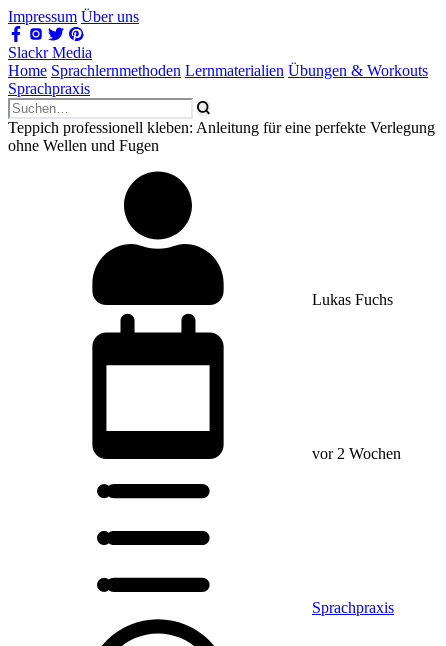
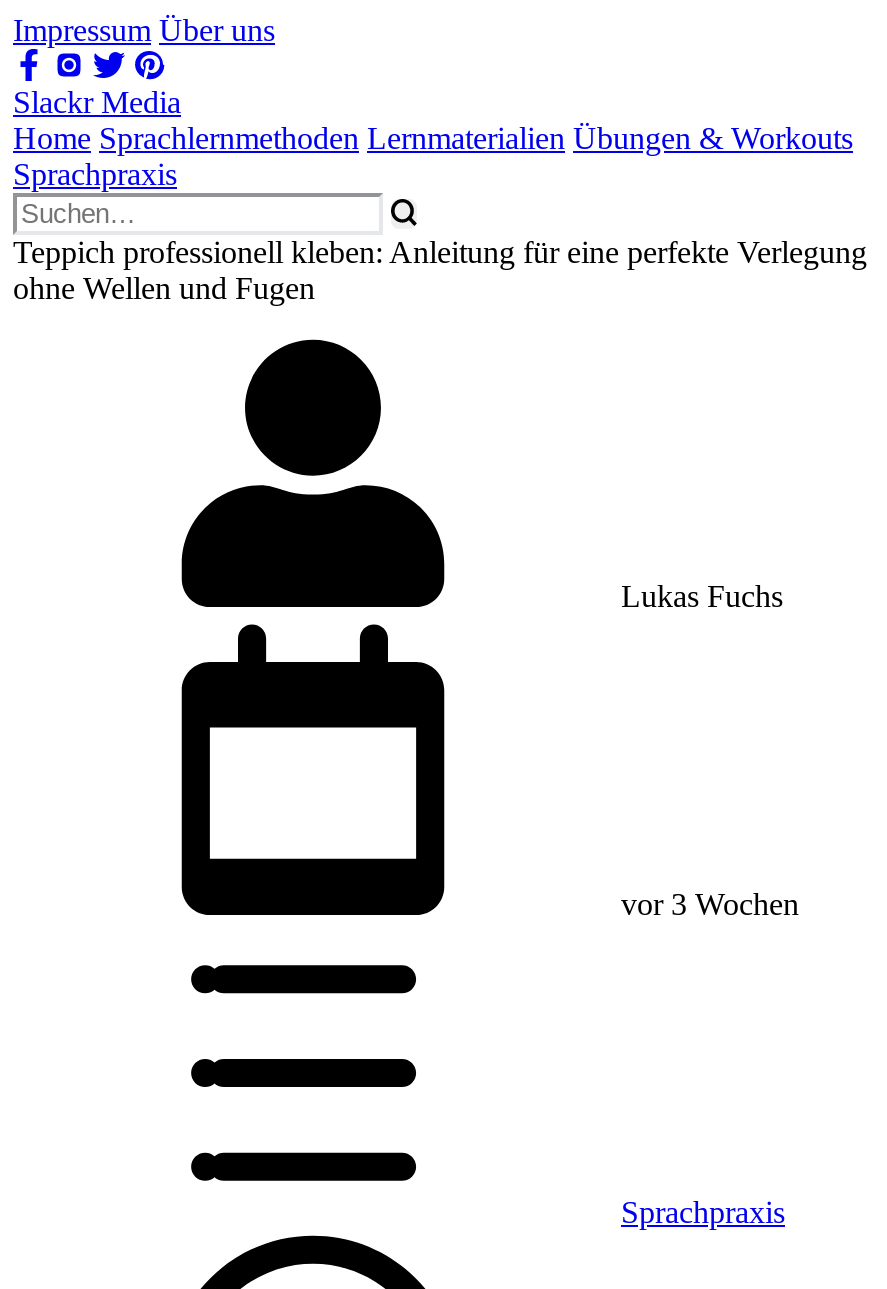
- vor 2 Wochen
+ vor 3 Wochen
